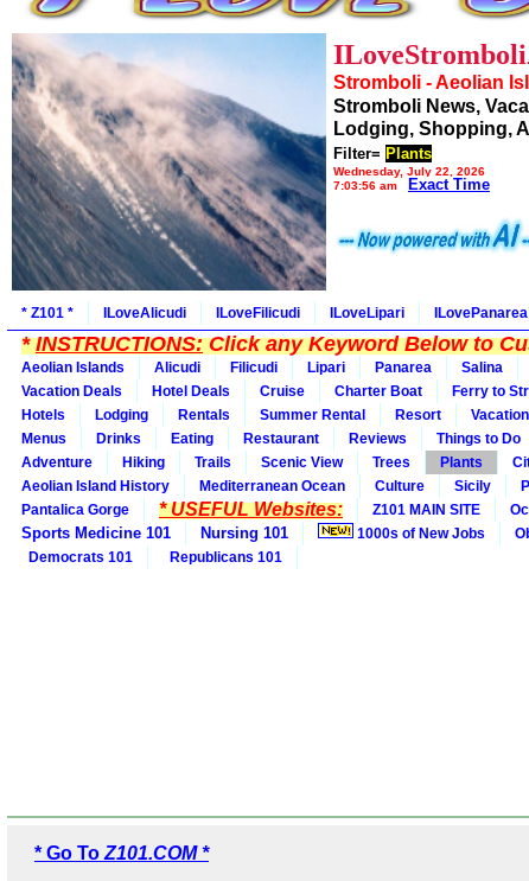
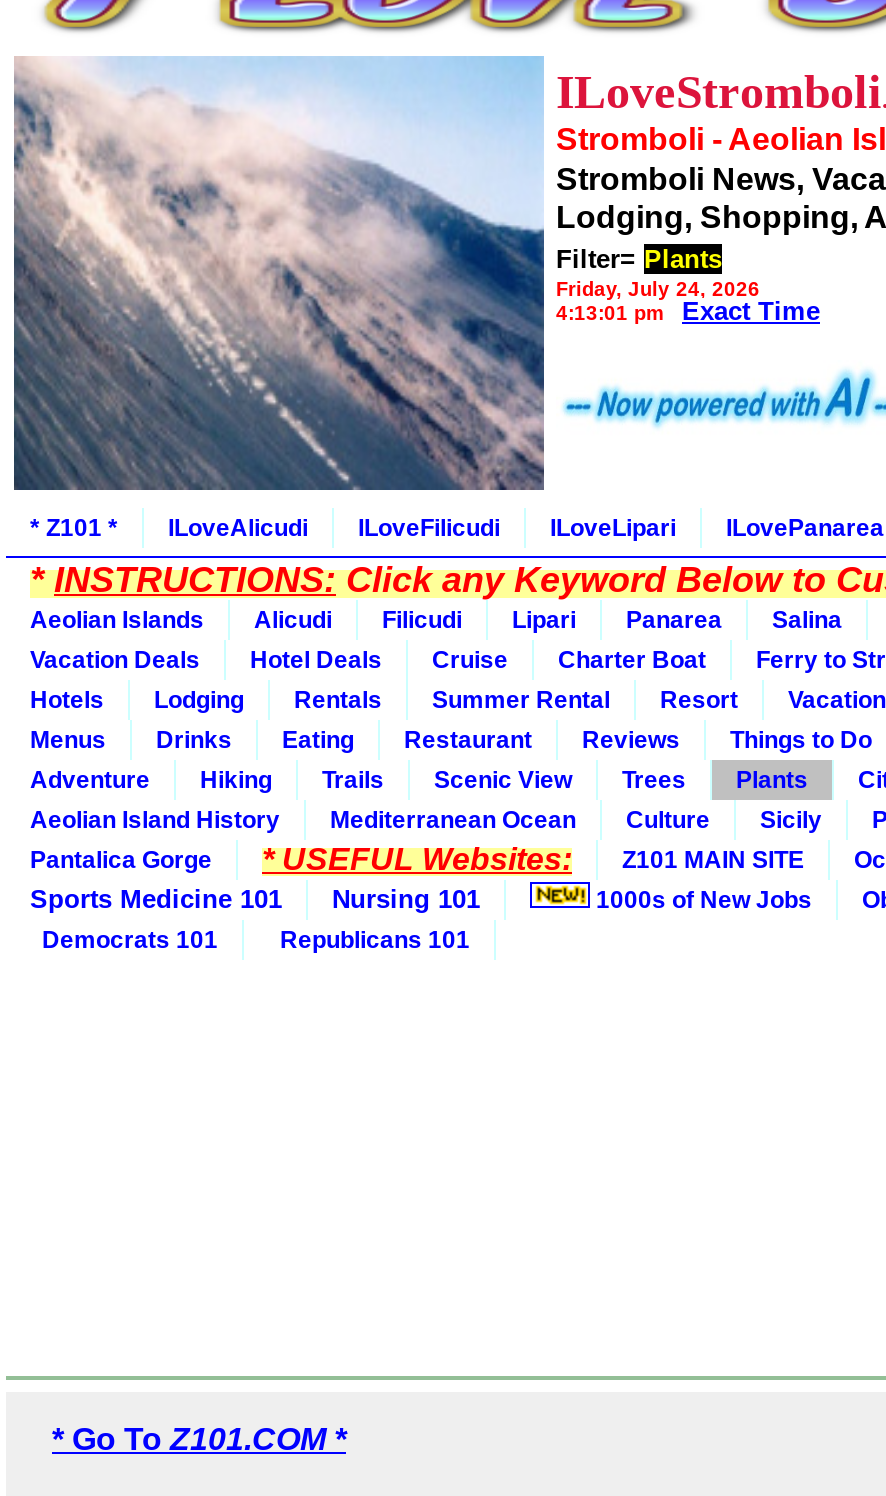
- Wednesday, July 22, 2026
- 7:03:56 am
+ Friday, July 24, 2026
+ 4:13:01 pm
